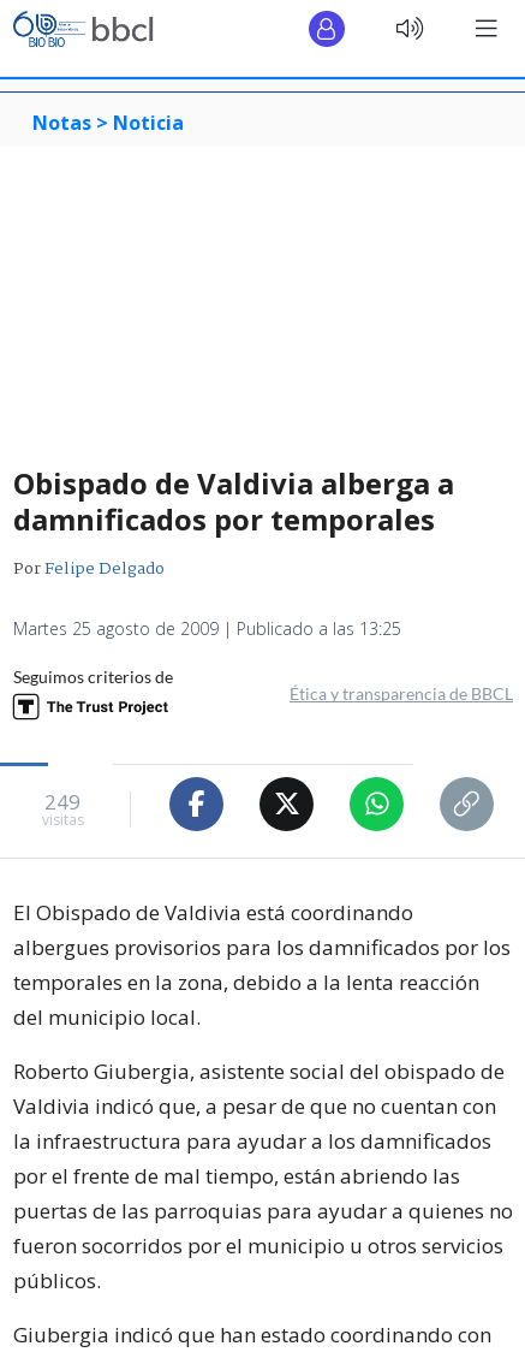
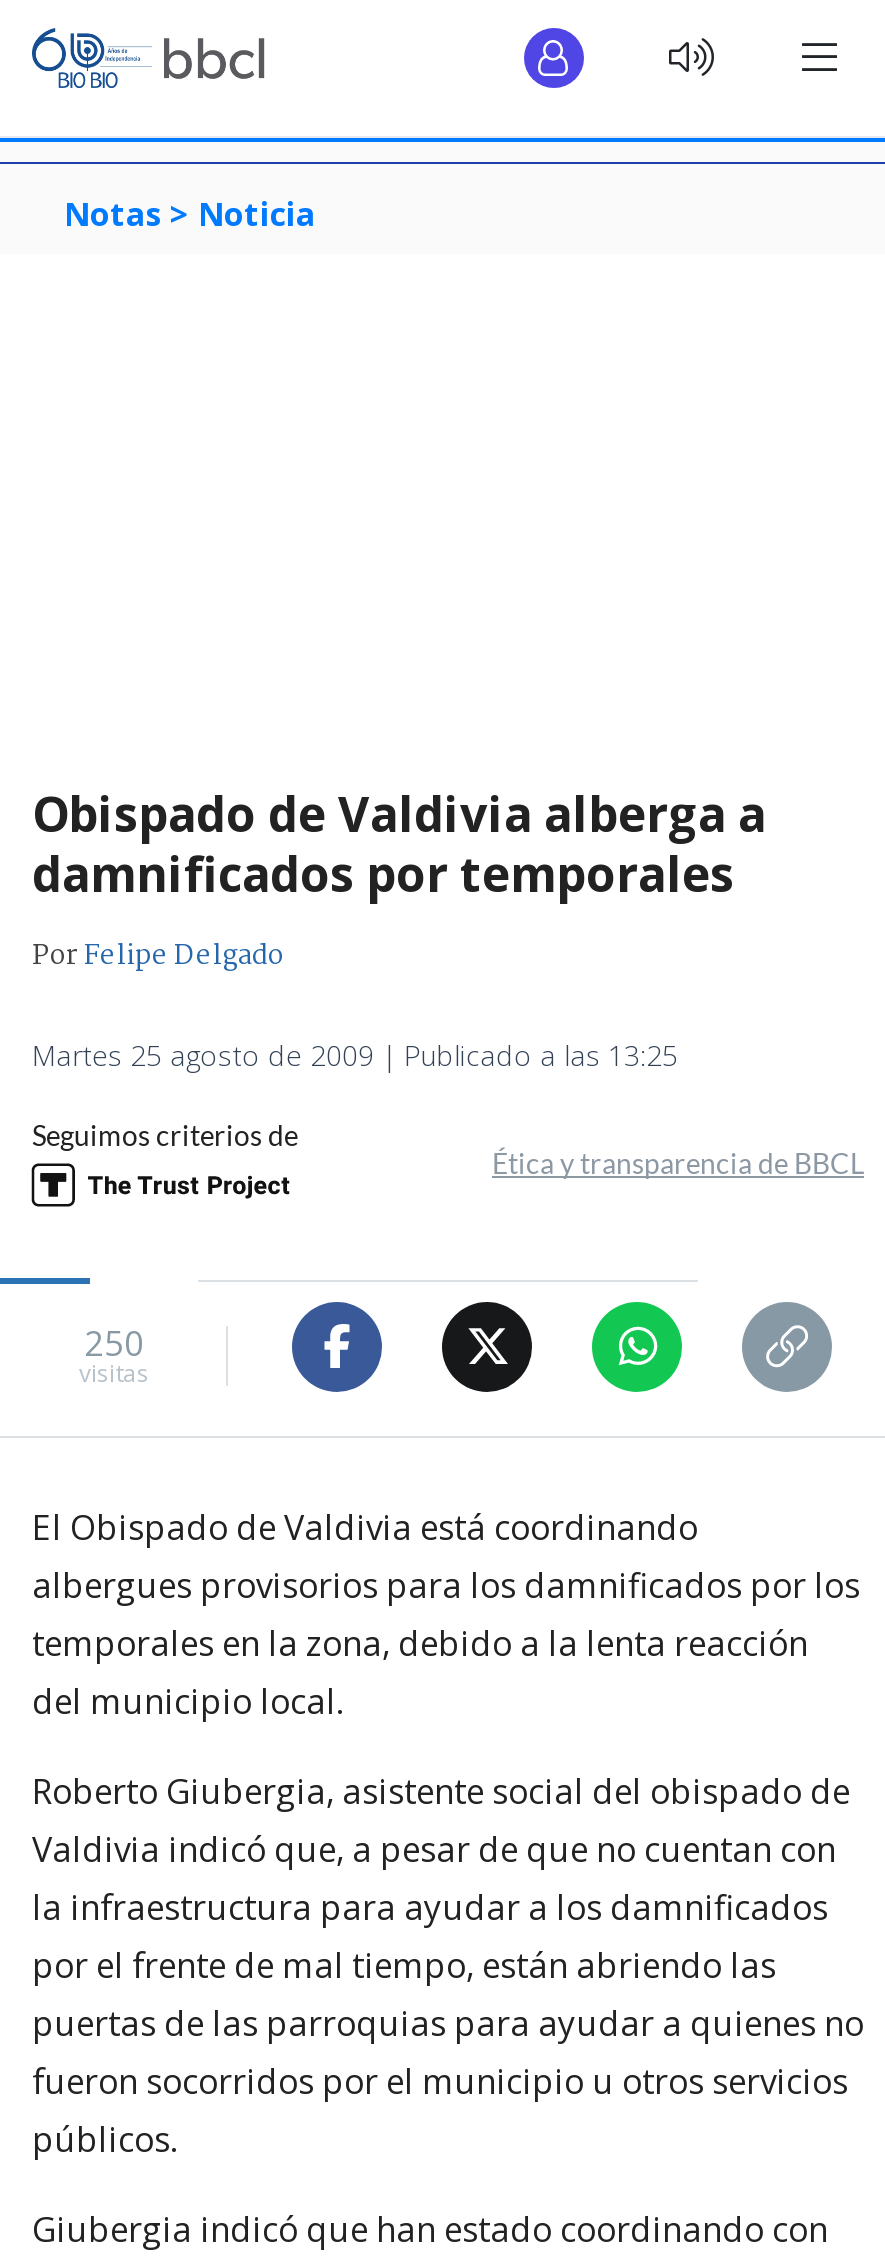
- 249
+ 250
